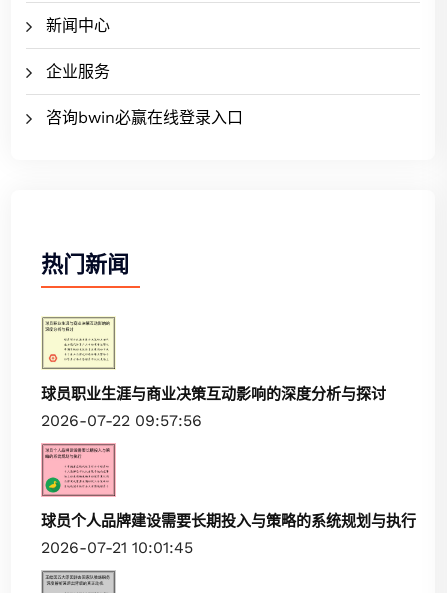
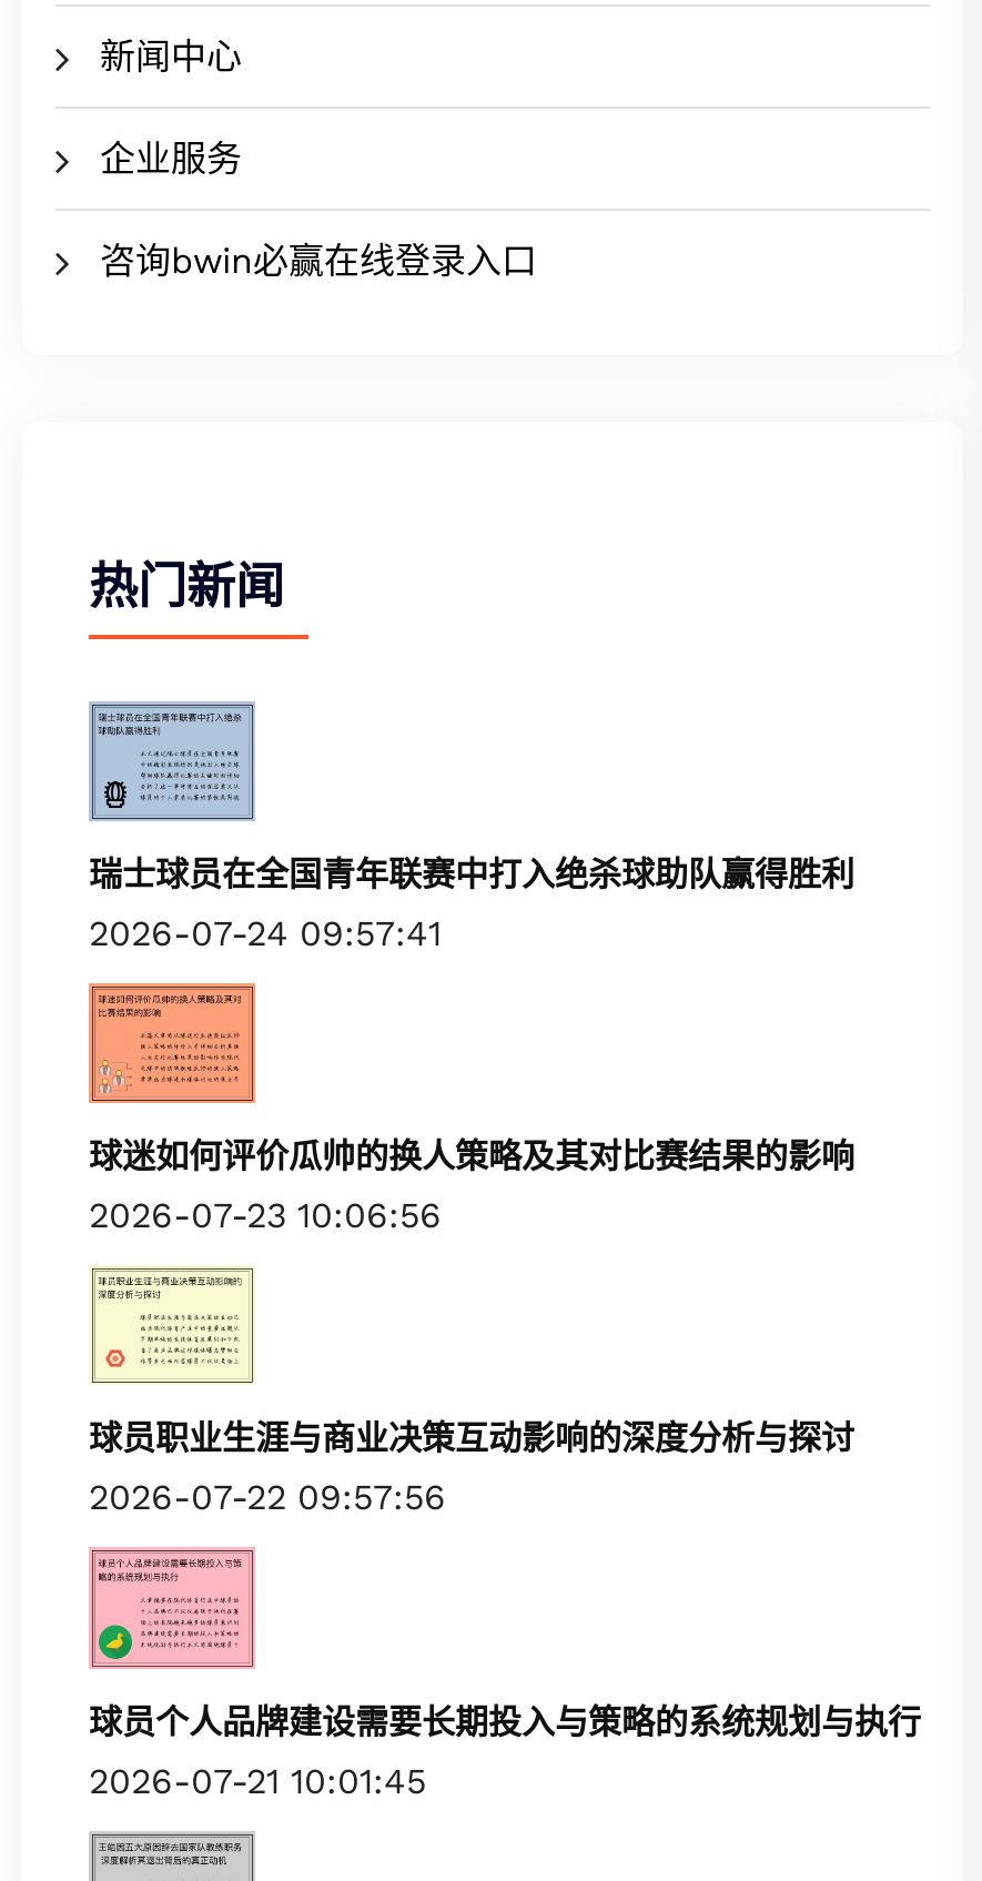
+ [image]
+ 瑞士球员在全国青年联赛中打入绝杀球助队赢得胜利
+ 2026-07-24 09:57:41

+ [image]
+ 球迷如何评价瓜帅的换人策略及其对比赛结果的影响
+ 2026-07-23 10:06:56
